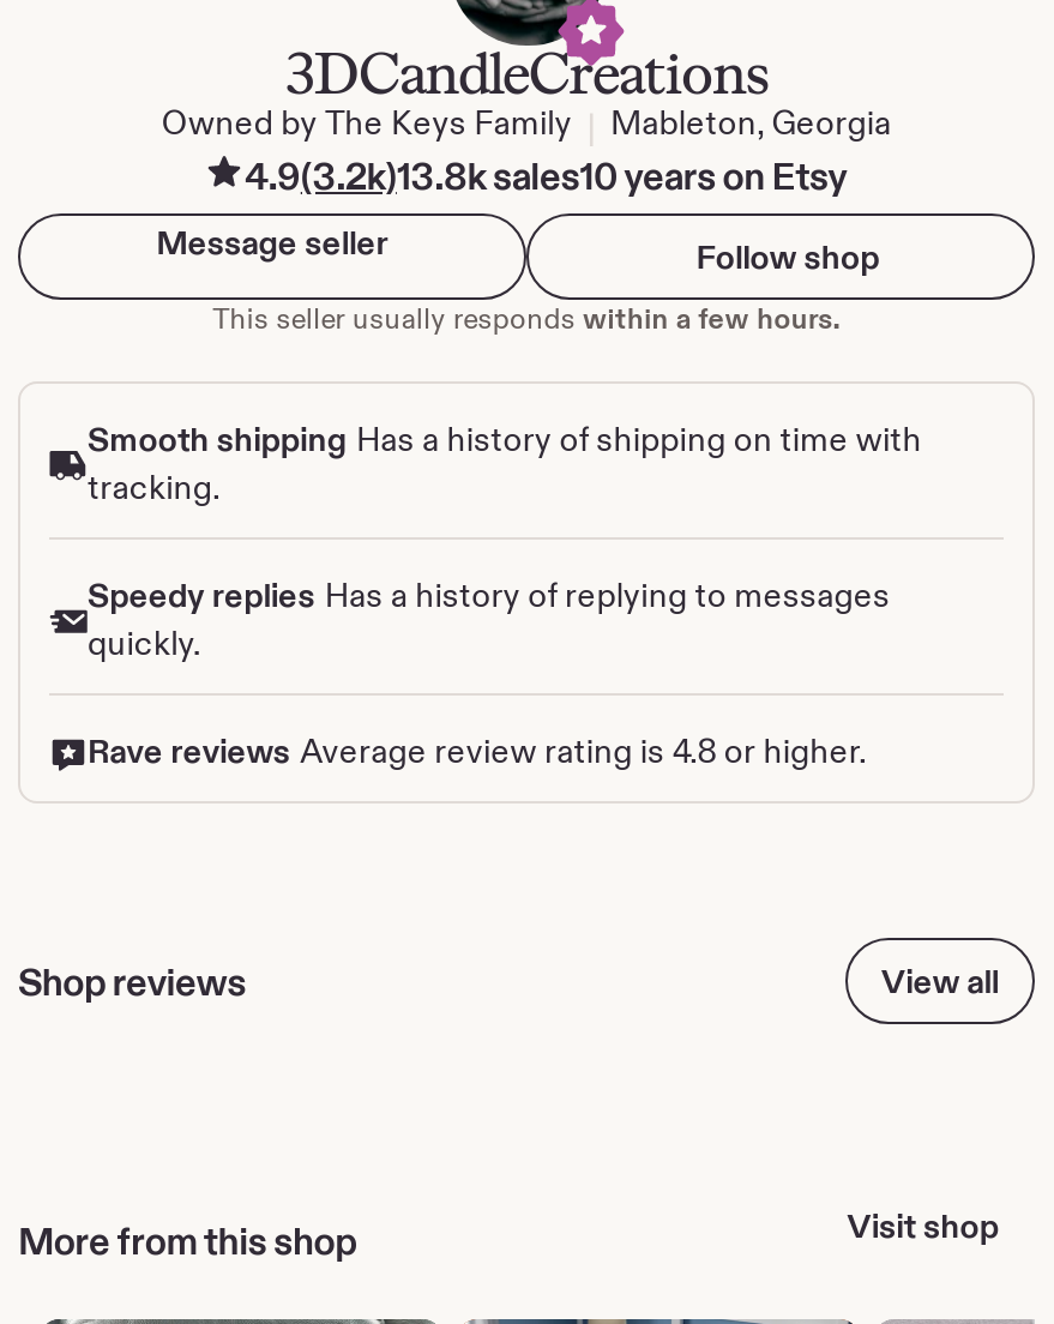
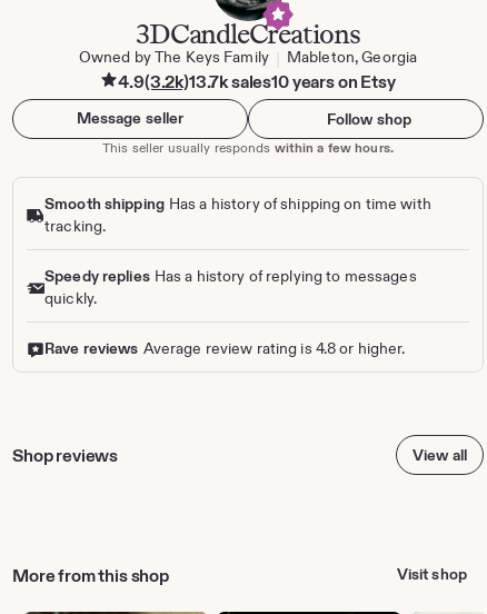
- 4.9(3.2k)13.8k sales10 years on Etsy
+ 4.9(3.2k)13.7k sales10 years on Etsy
